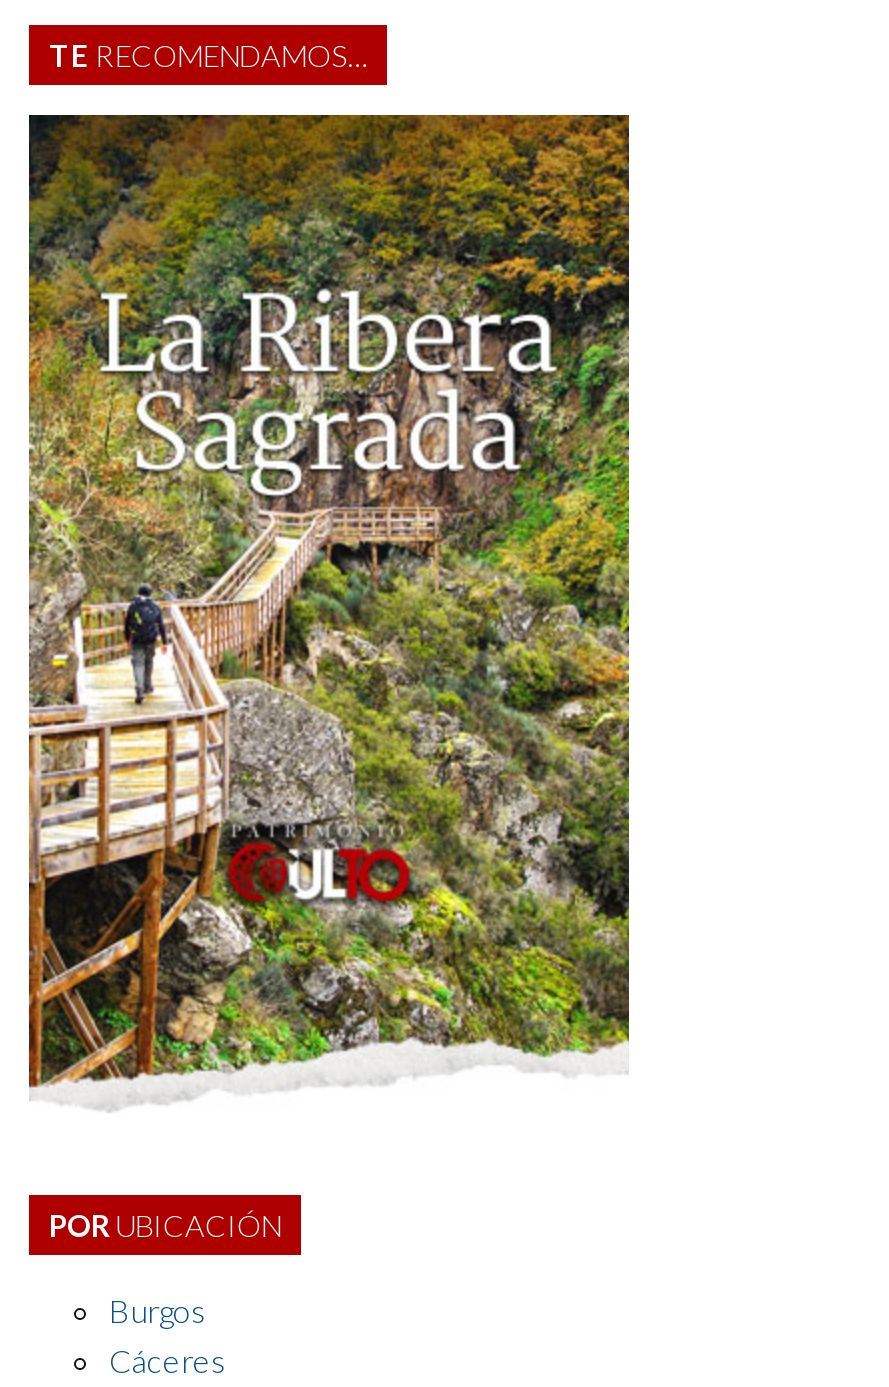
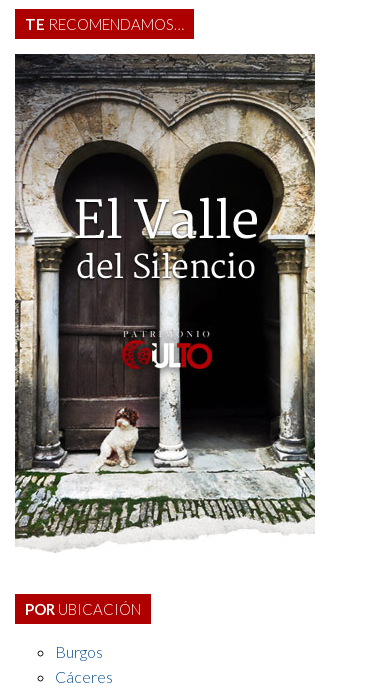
- [image]
+ [image]
